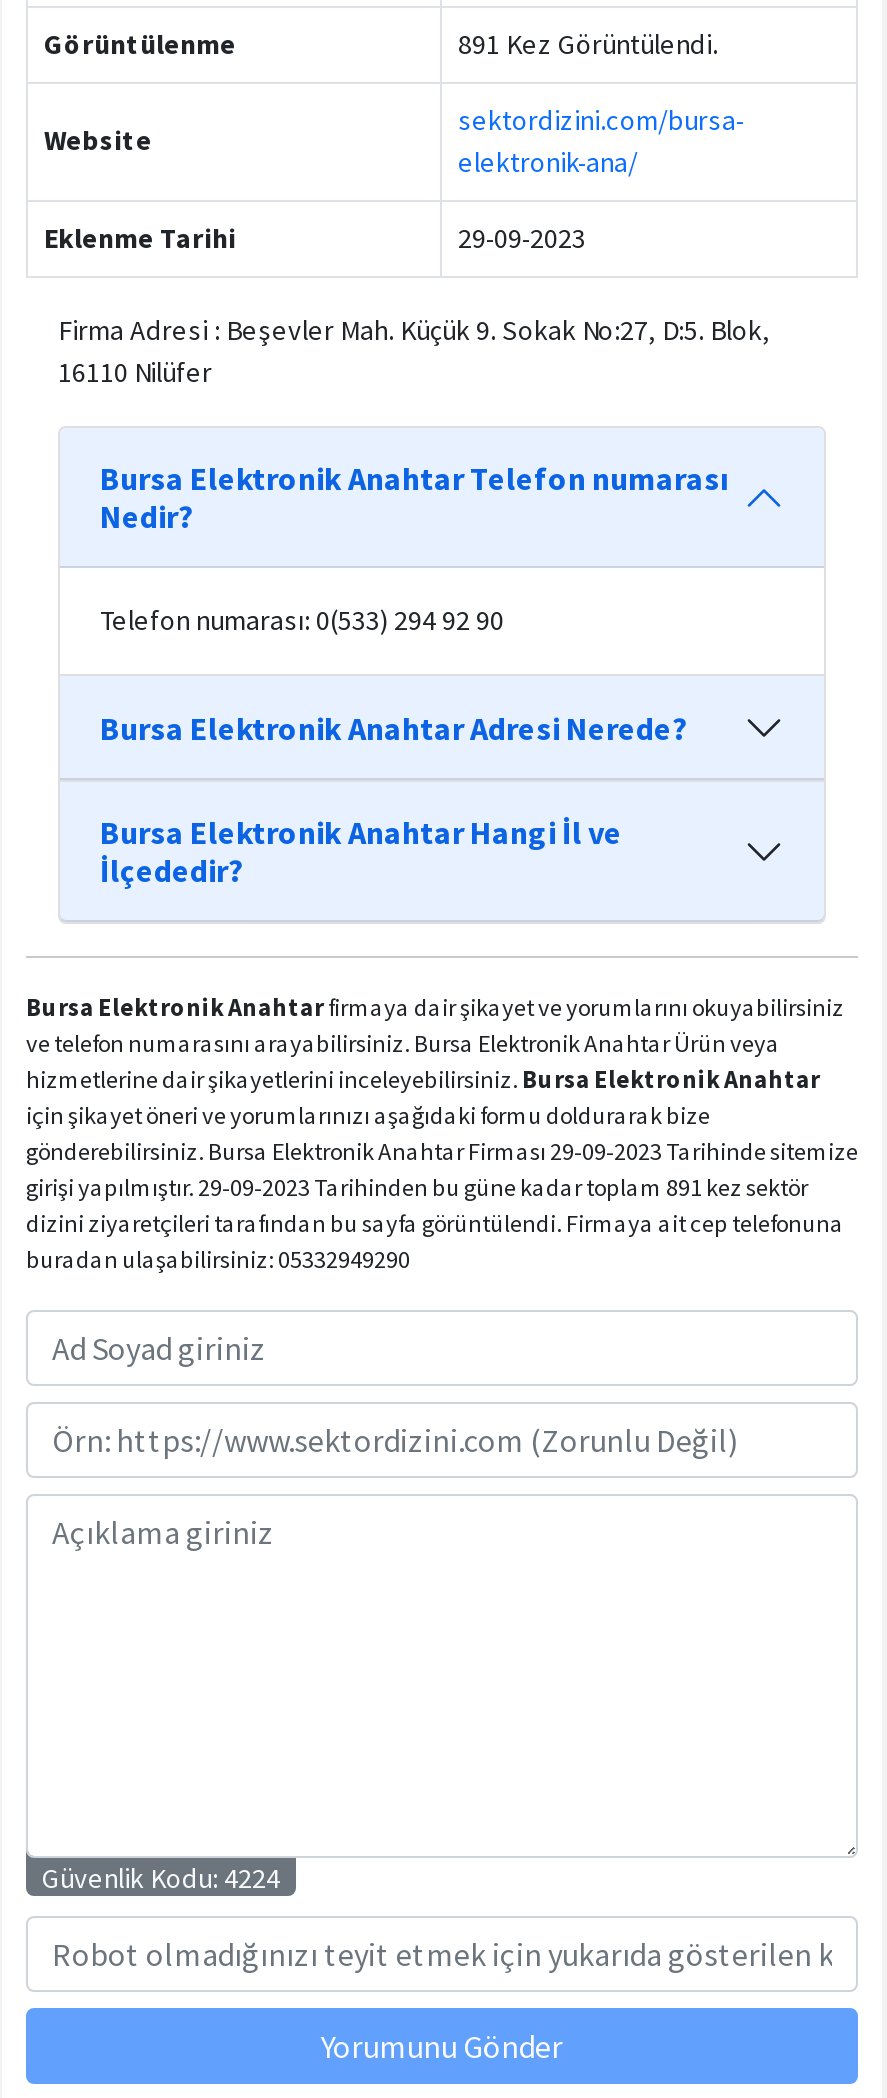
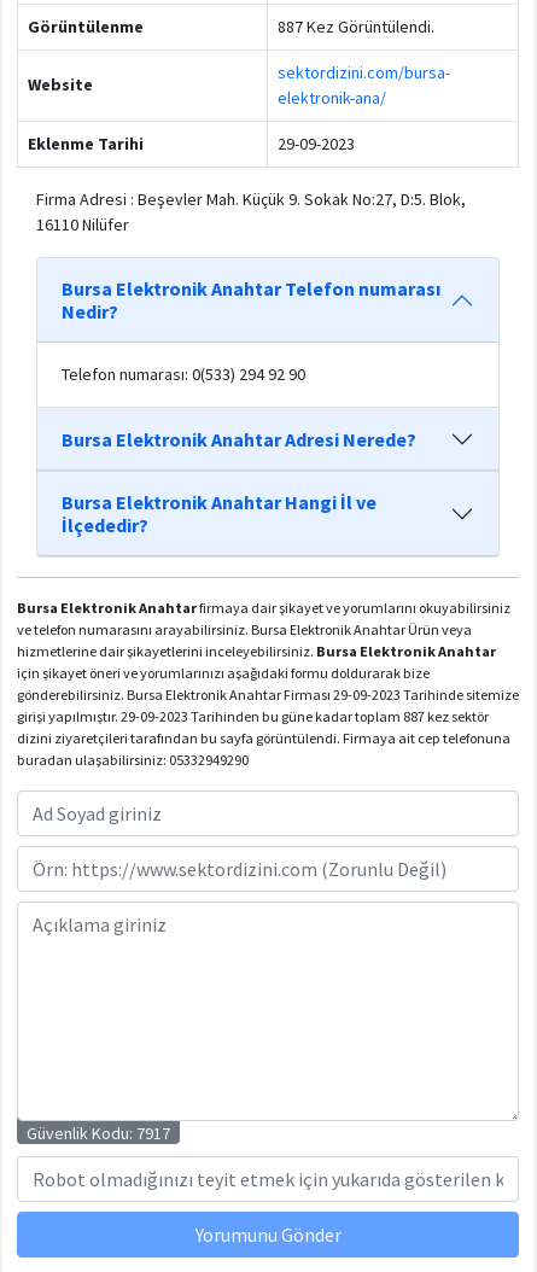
- 891 Kez Görüntülendi.
+ 887 Kez Görüntülendi.

- girişi yapılmıştır. 29-09-2023 Tarihinden bu güne kadar toplam 891 kez sektör
+ girişi yapılmıştır. 29-09-2023 Tarihinden bu güne kadar toplam 887 kez sektör

- Güvenlik Kodu: 4224
+ Güvenlik Kodu: 7917
